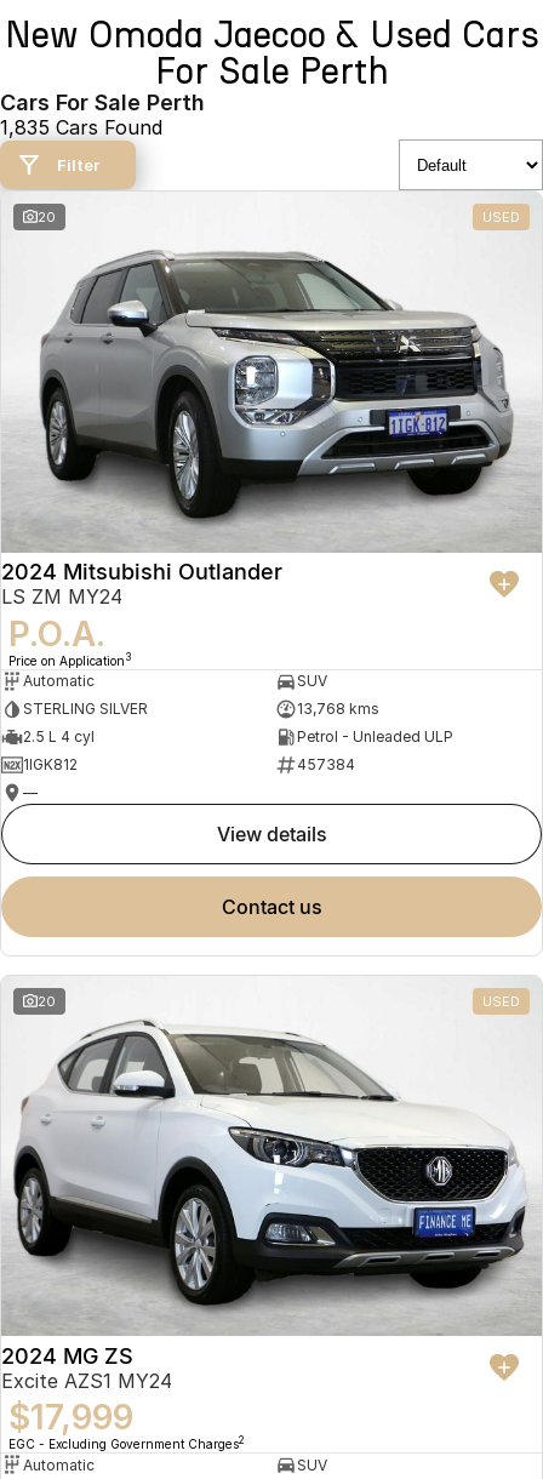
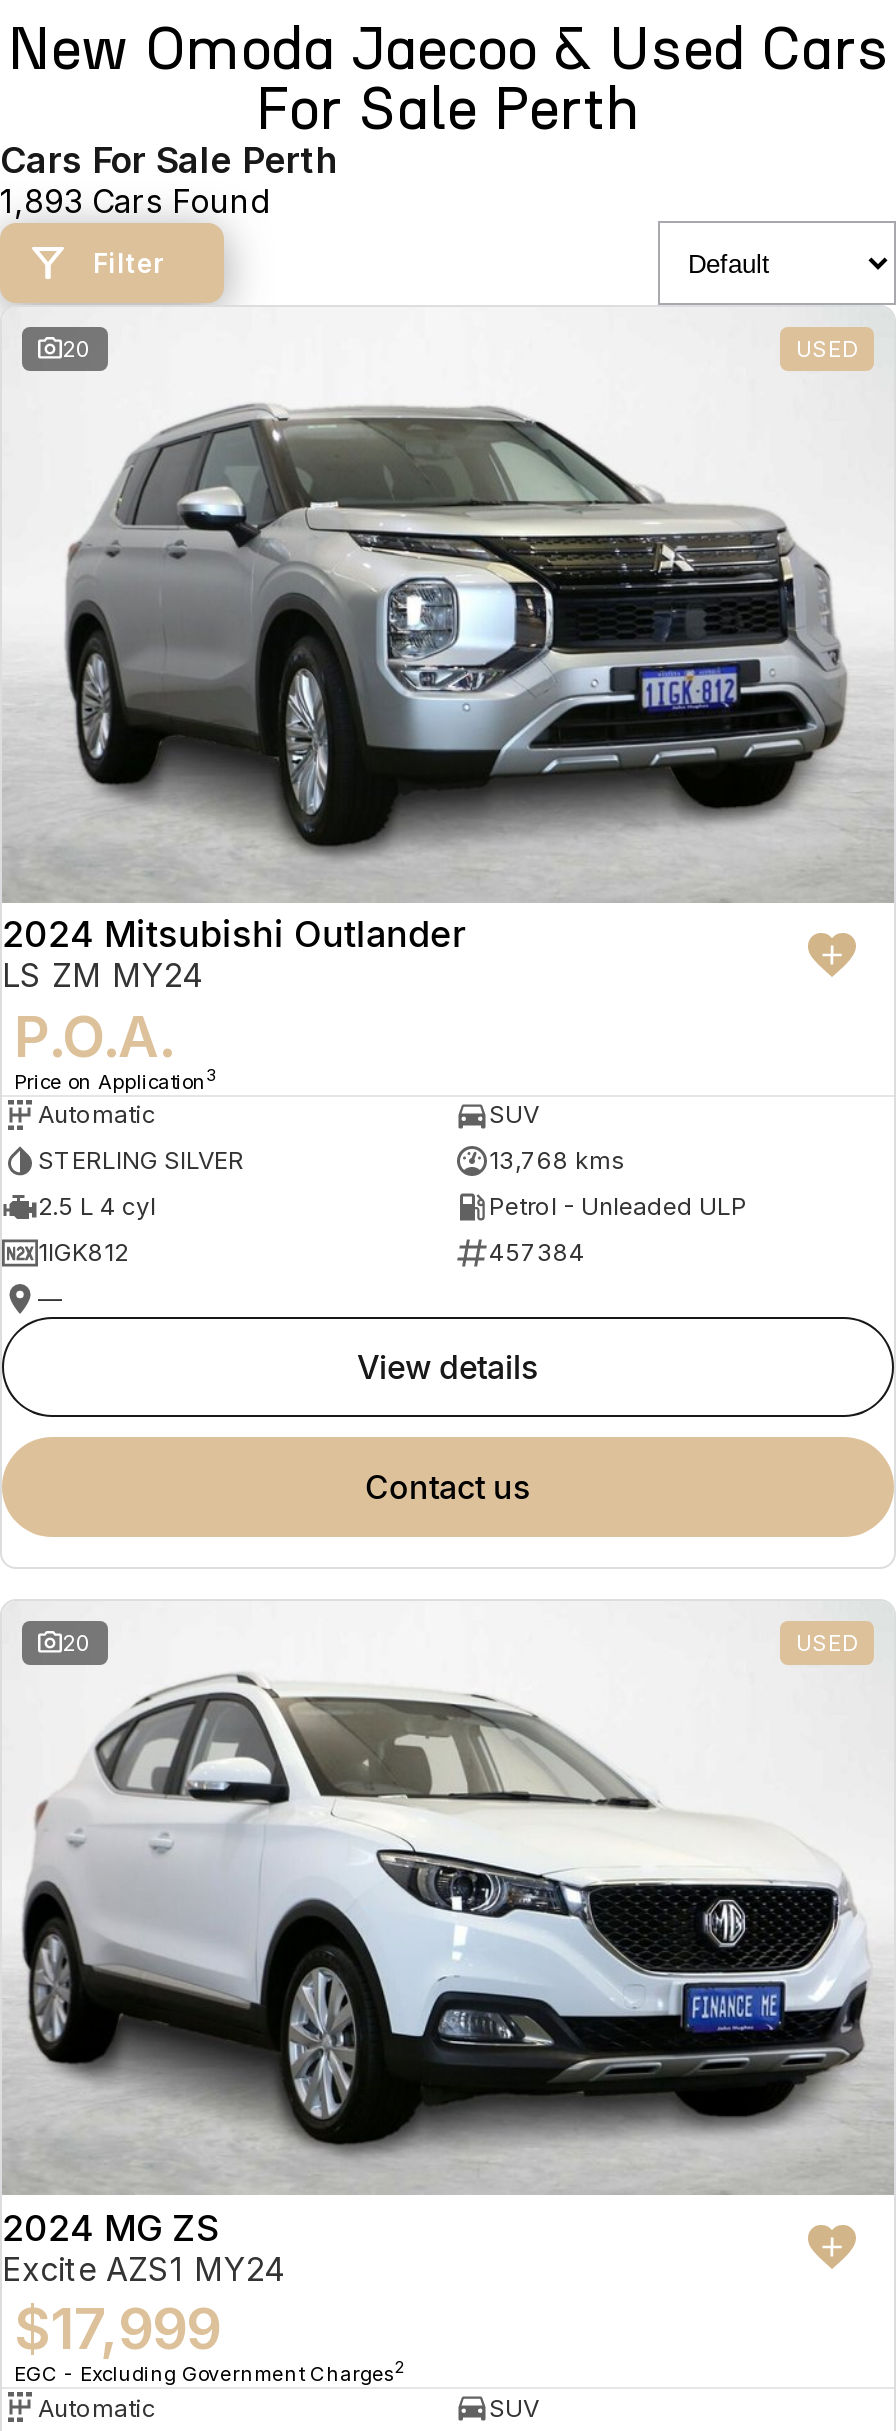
- 1,835 Cars Found
+ 1,893 Cars Found
